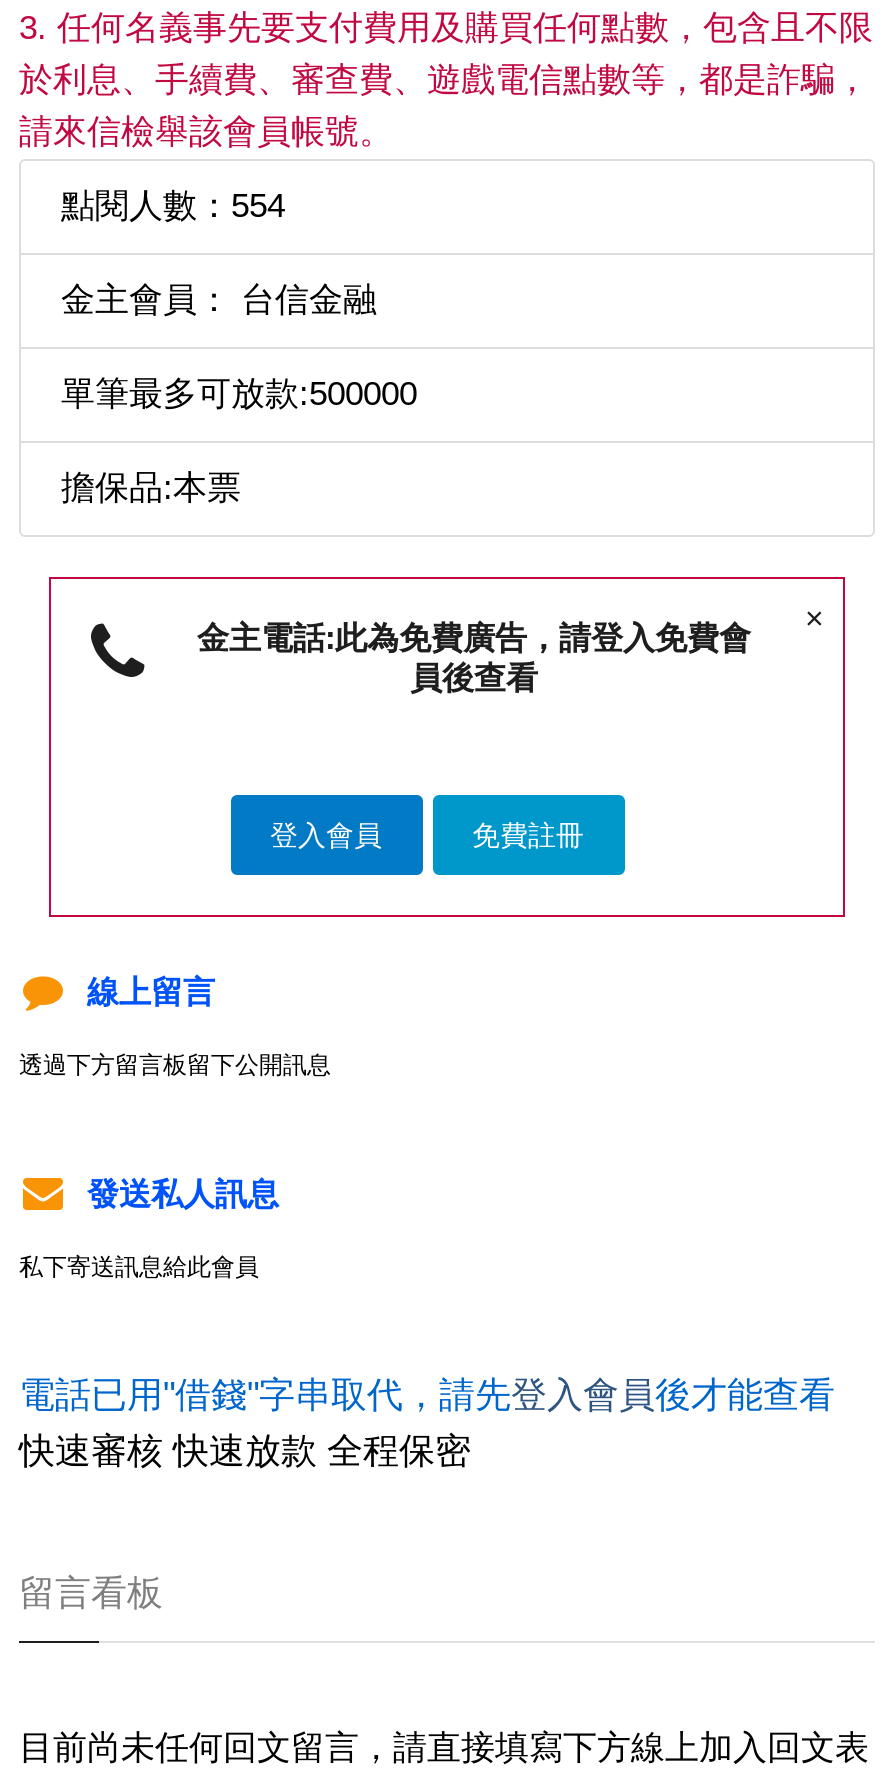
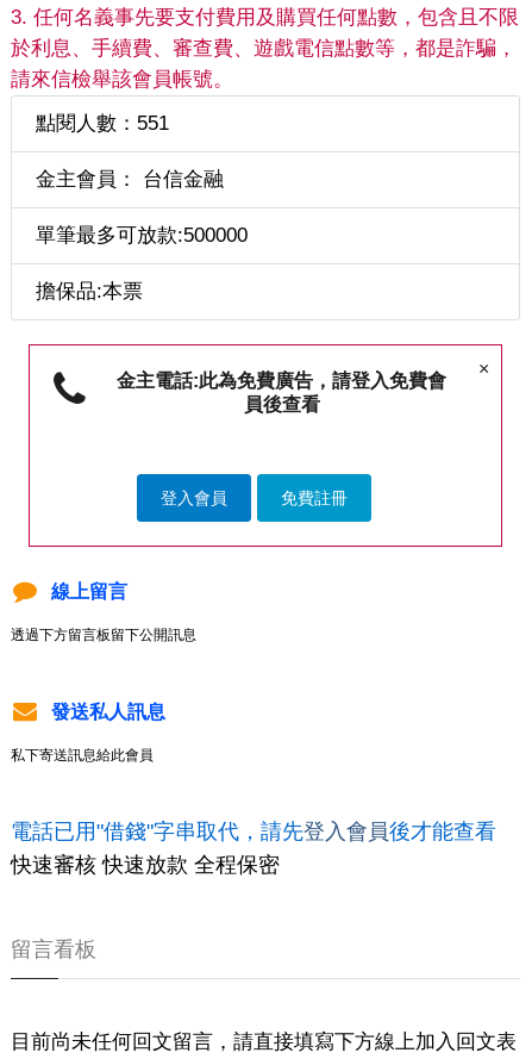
- 點閱人數：554
+ 點閱人數：551
